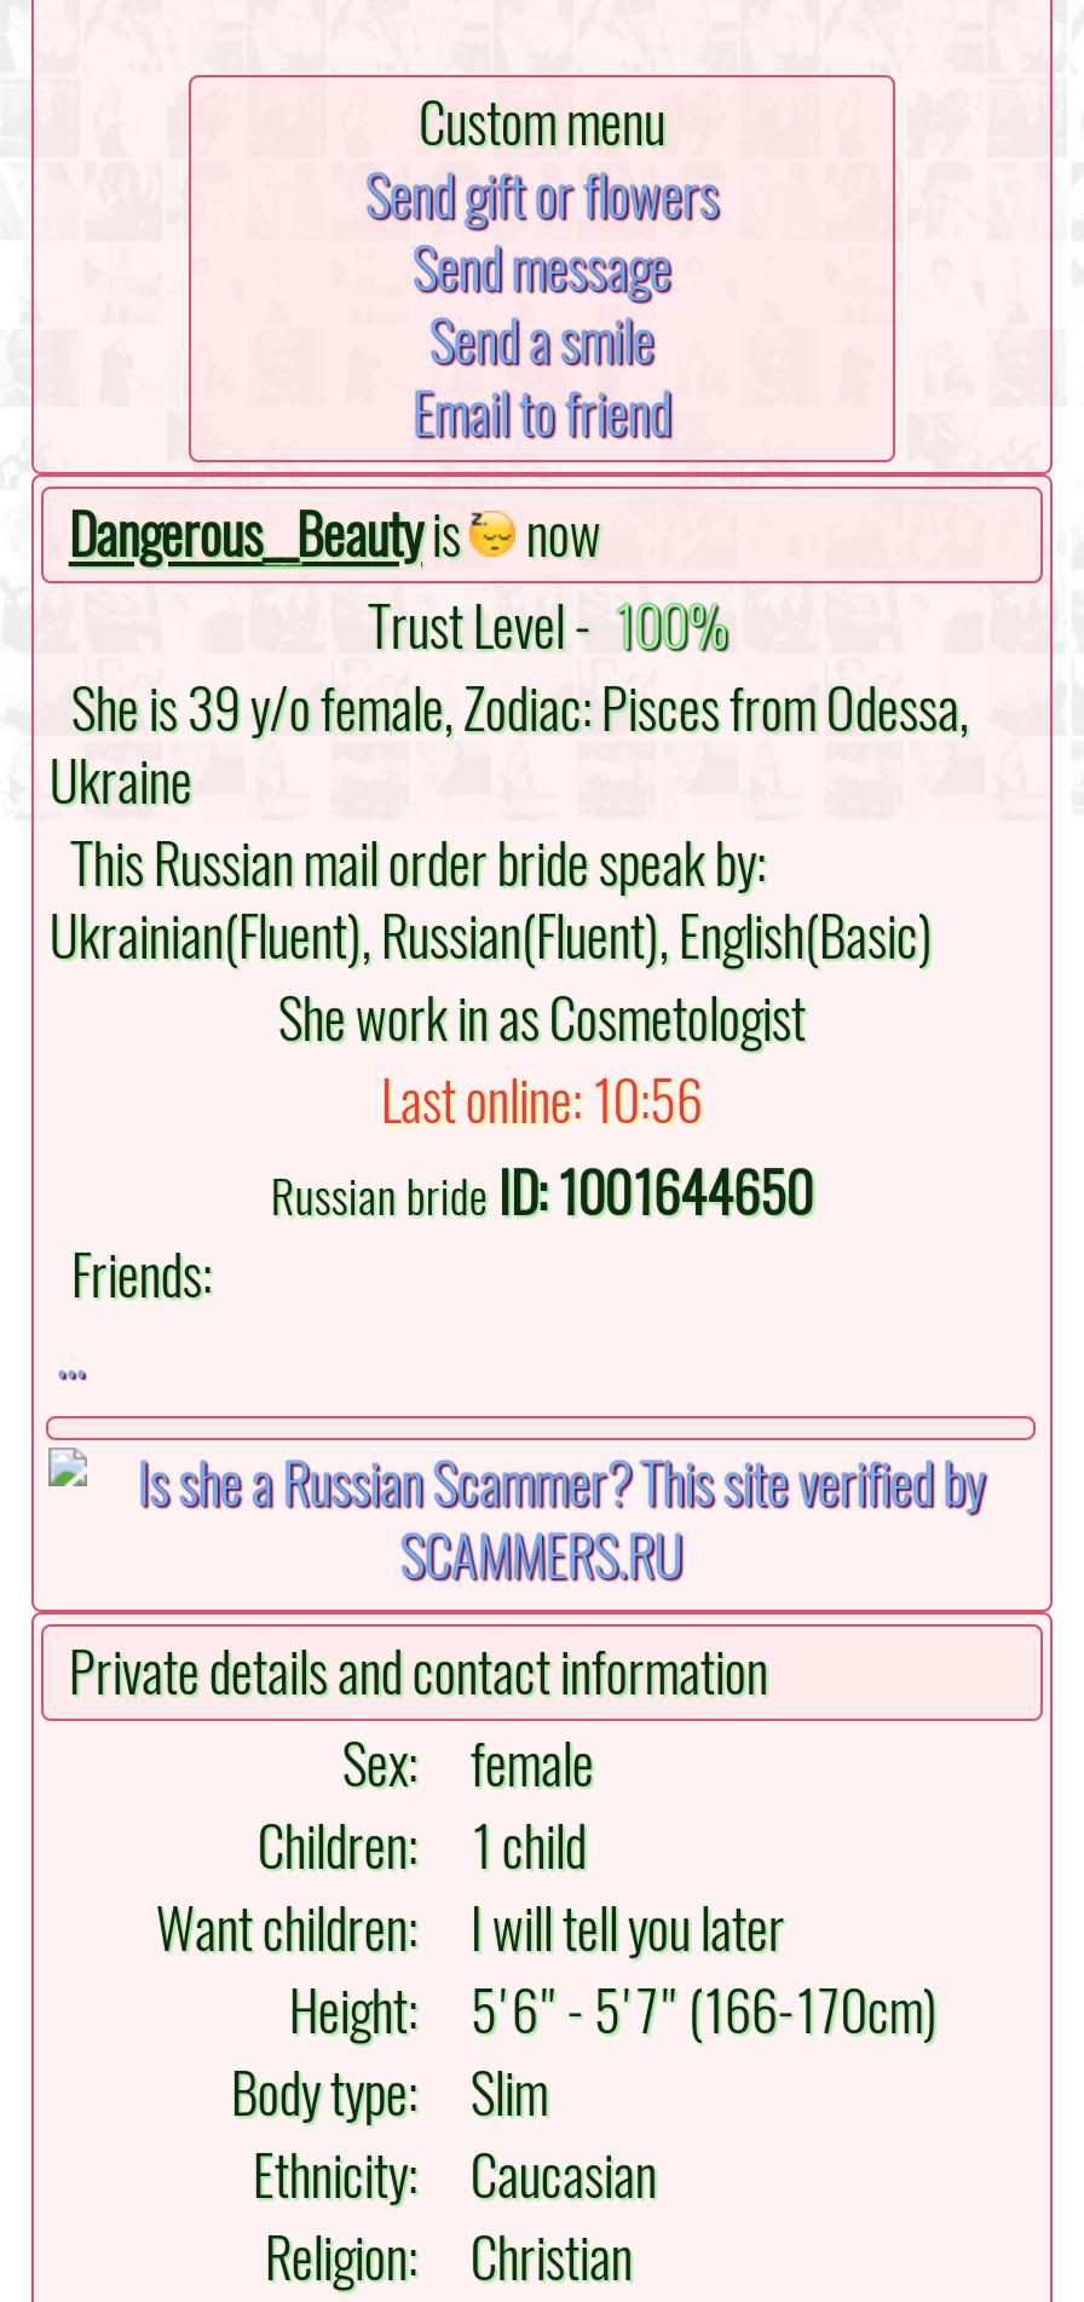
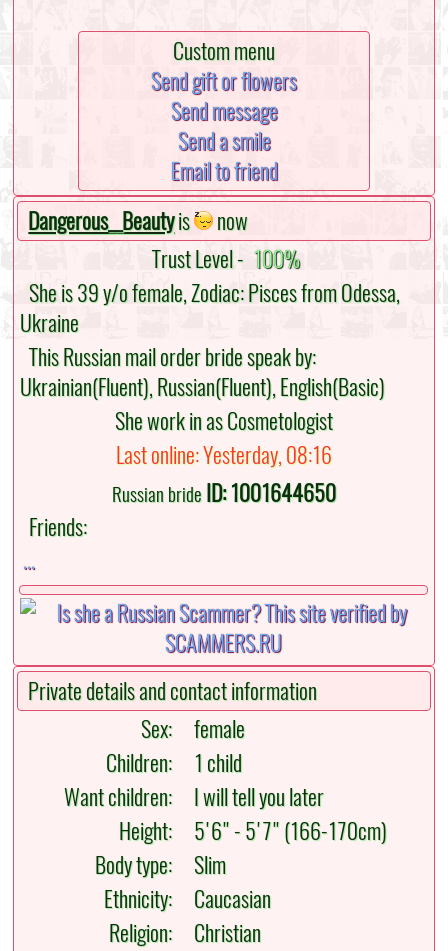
- Last online: 10:56
+ Last online: Yesterday, 08:16
